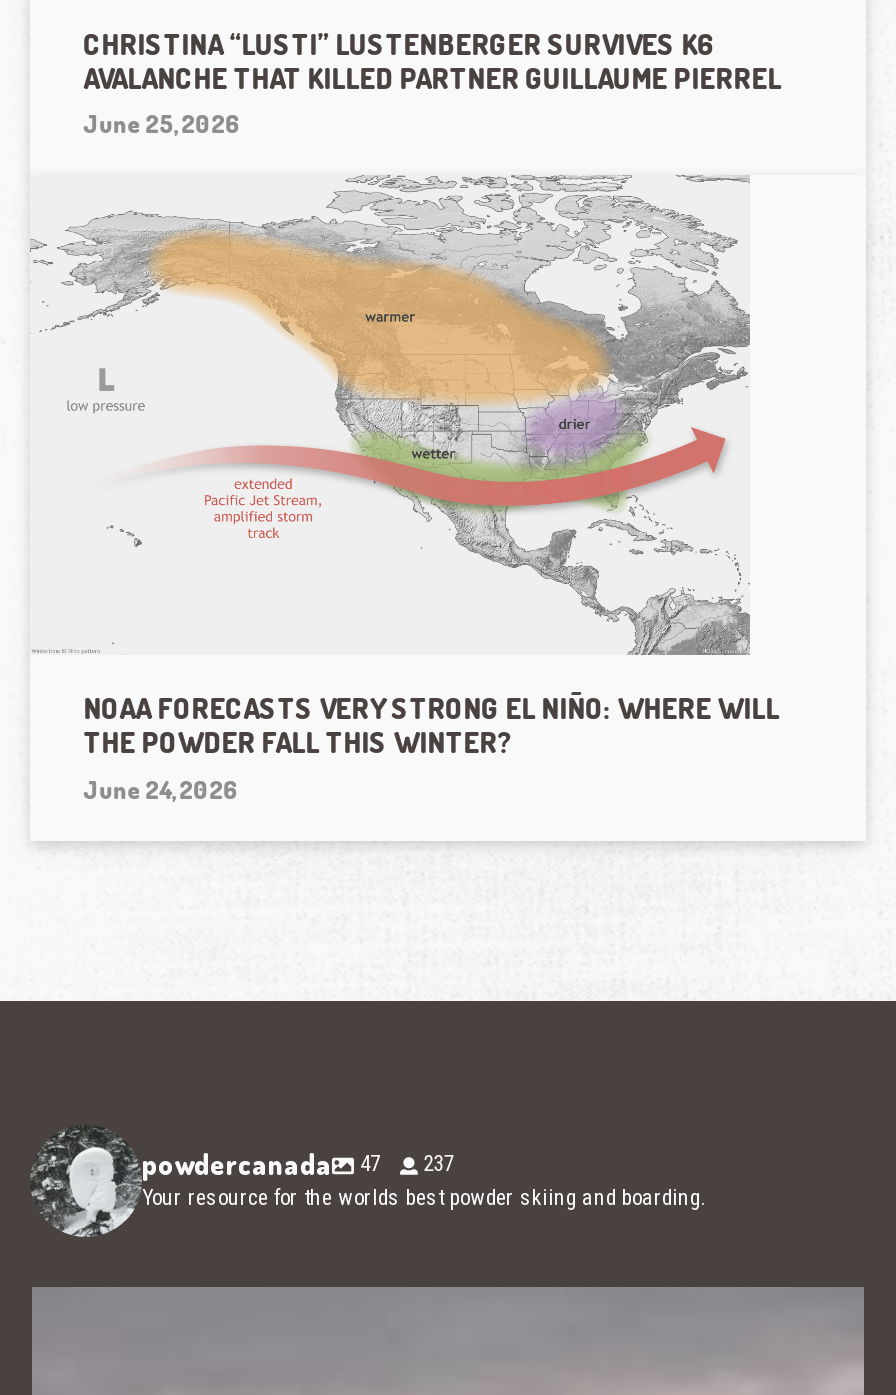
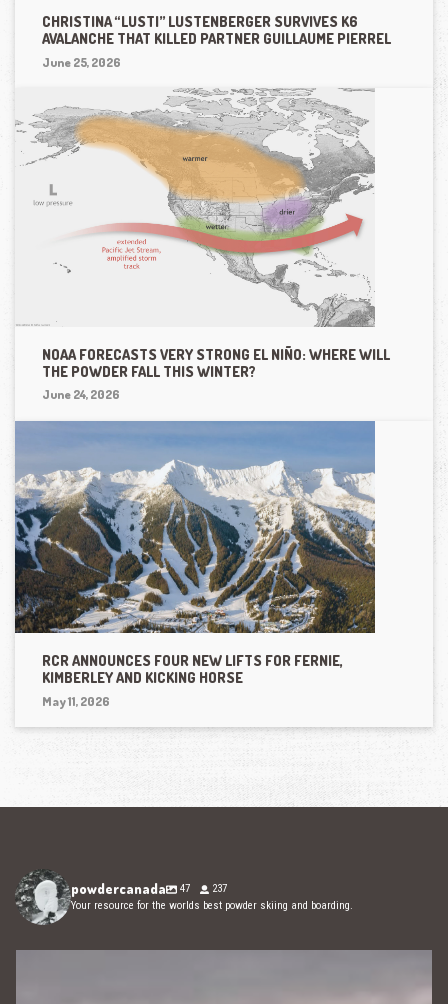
+ [image]
+ RCR ANNOUNCES FOUR NEW LIFTS FOR FERNIE,
+ KIMBERLEY AND KICKING HORSE
+ May 11, 2026
